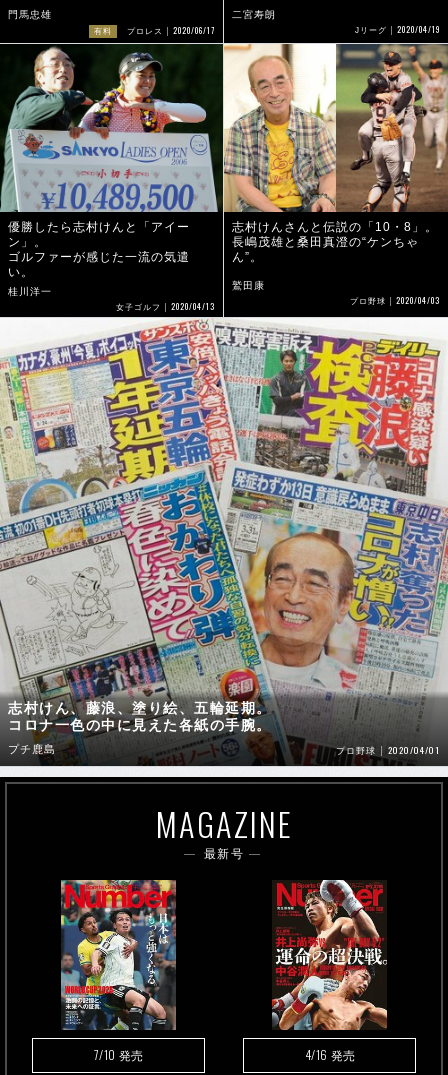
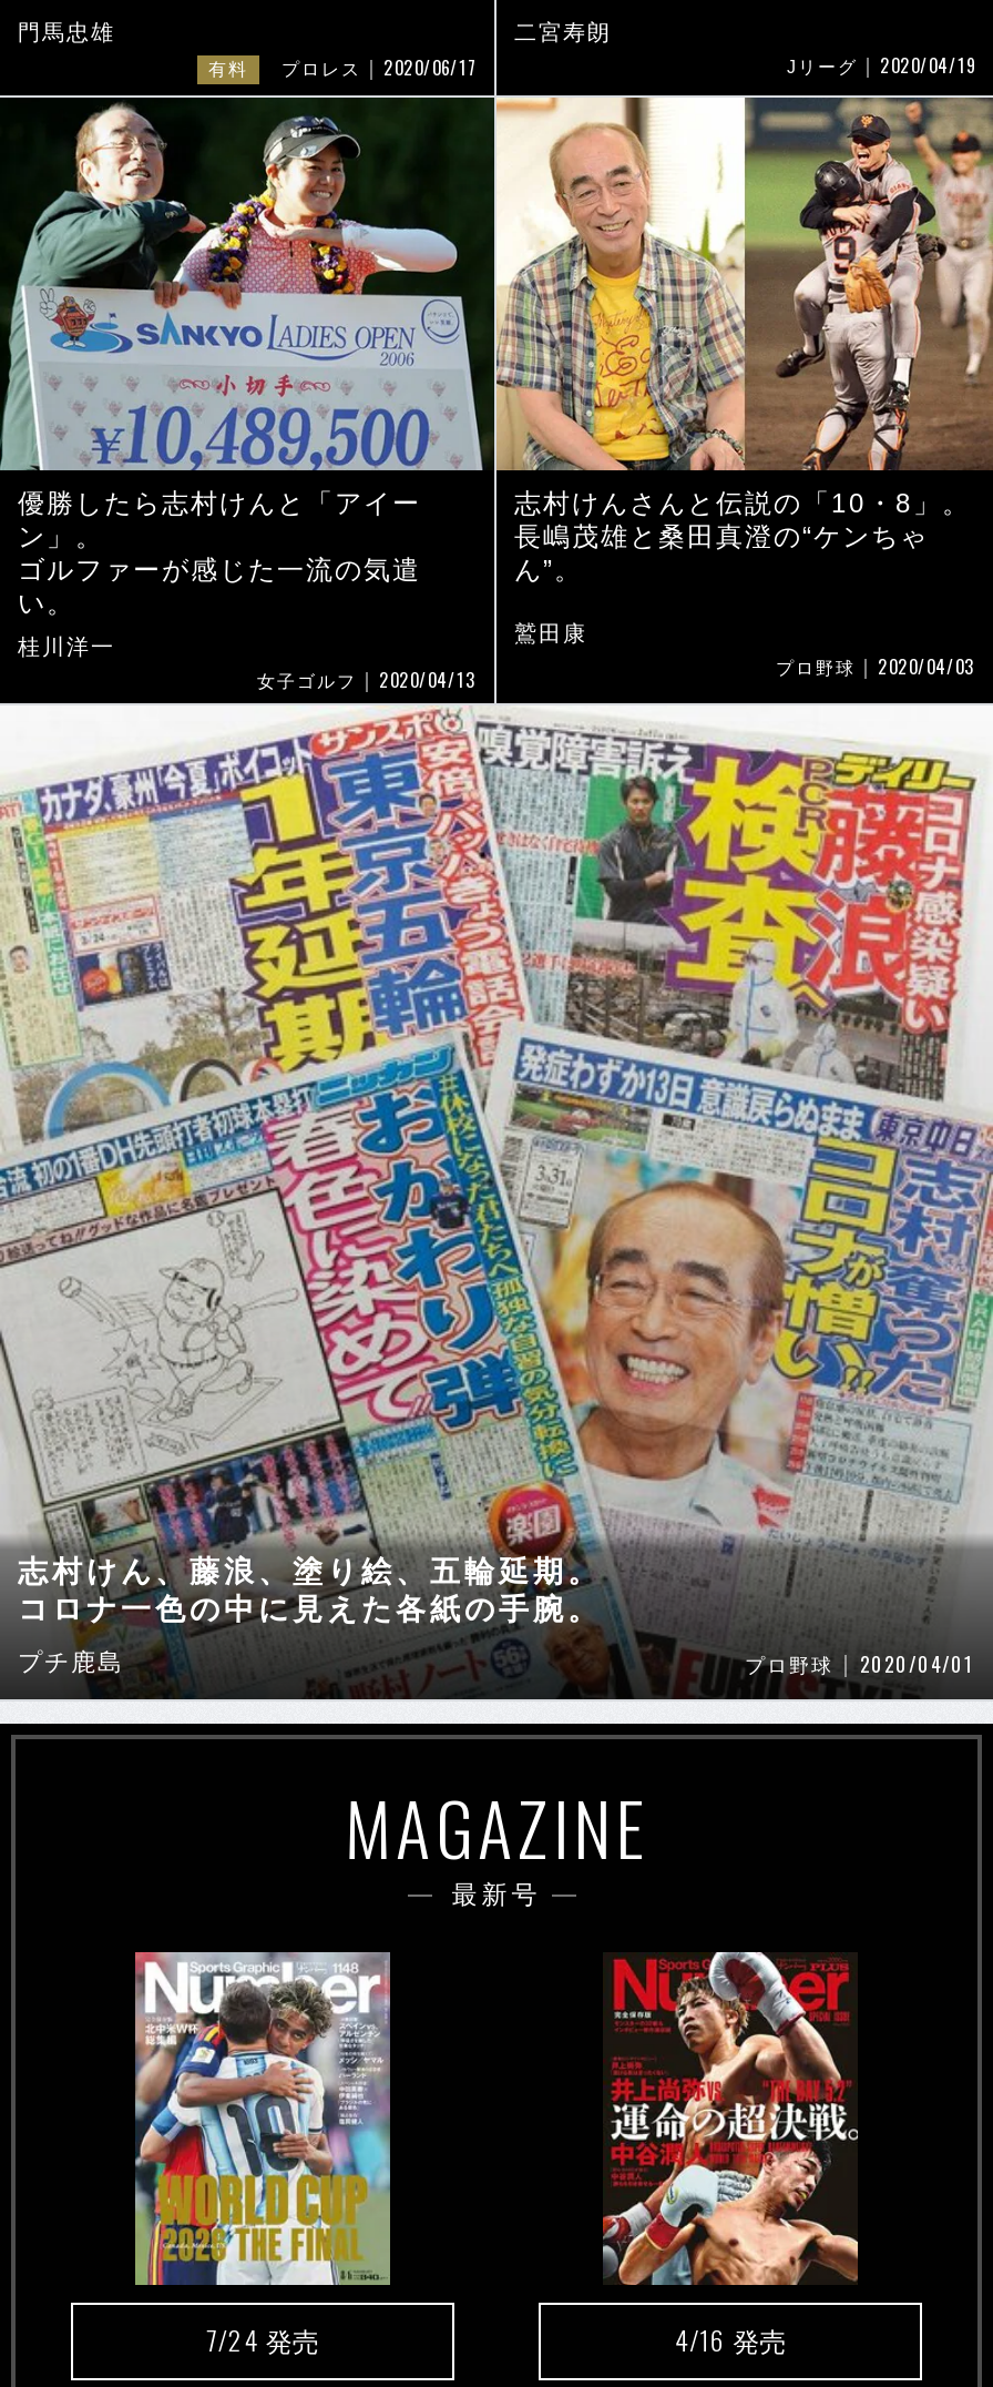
- [image]
- 7/10発売
+ [image]
+ 7/24発売
